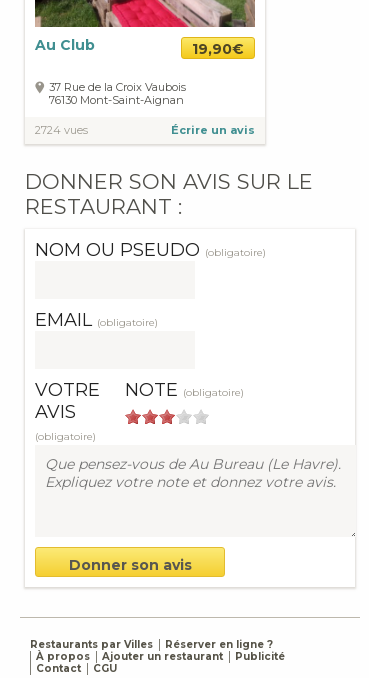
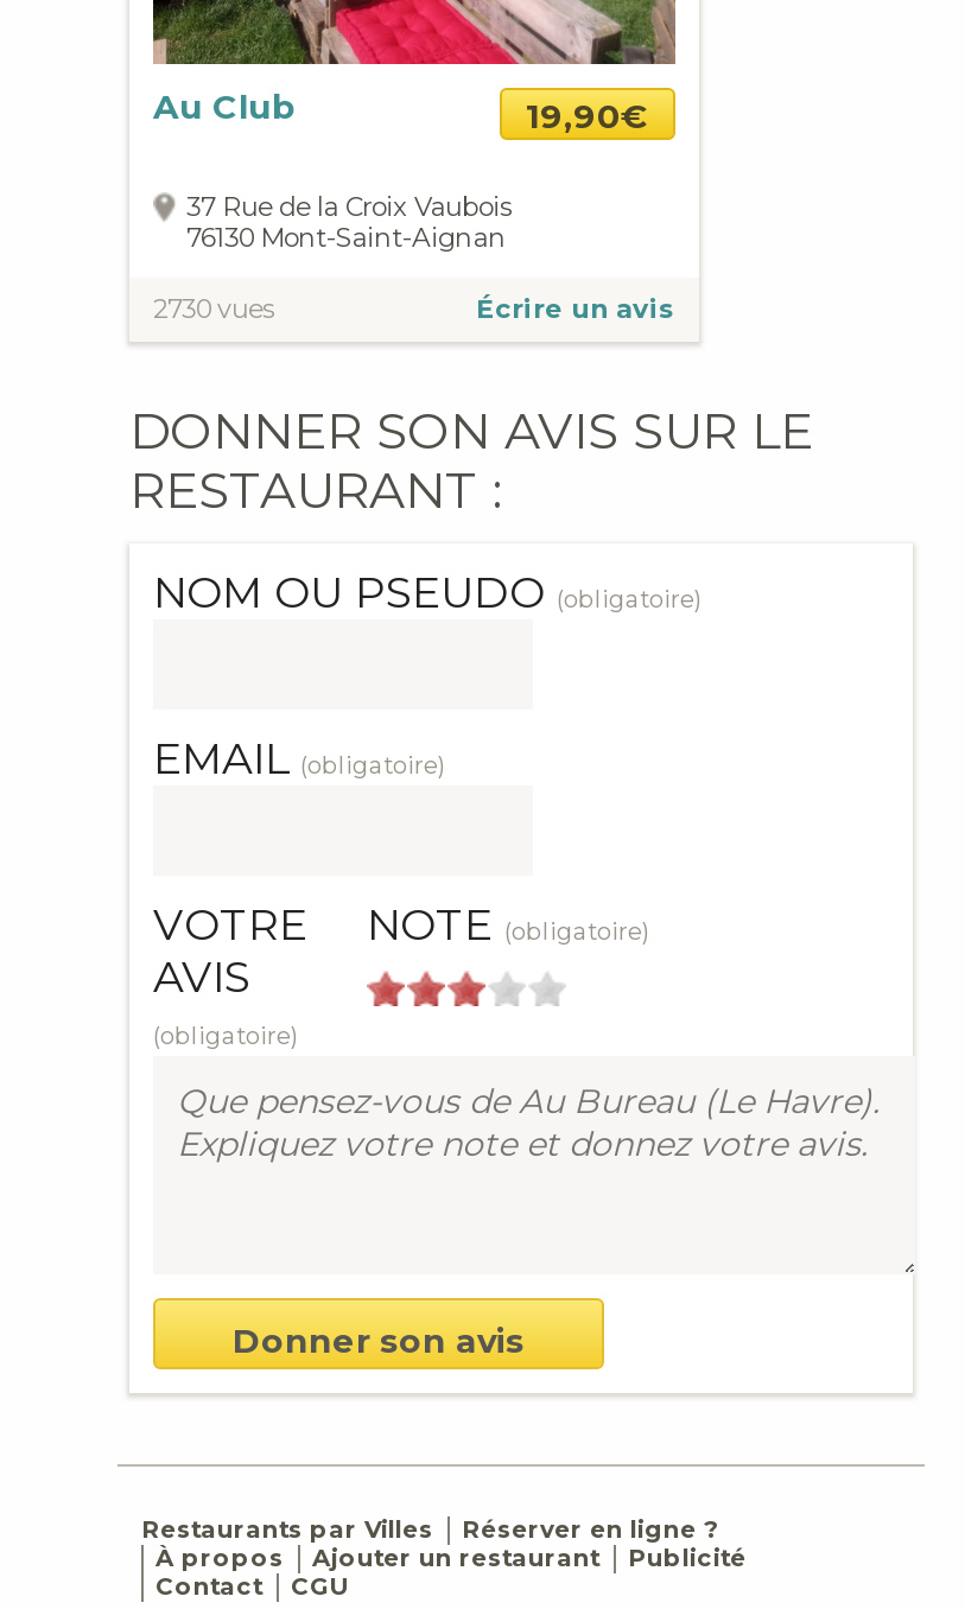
- 2724 vues
+ 2730 vues
